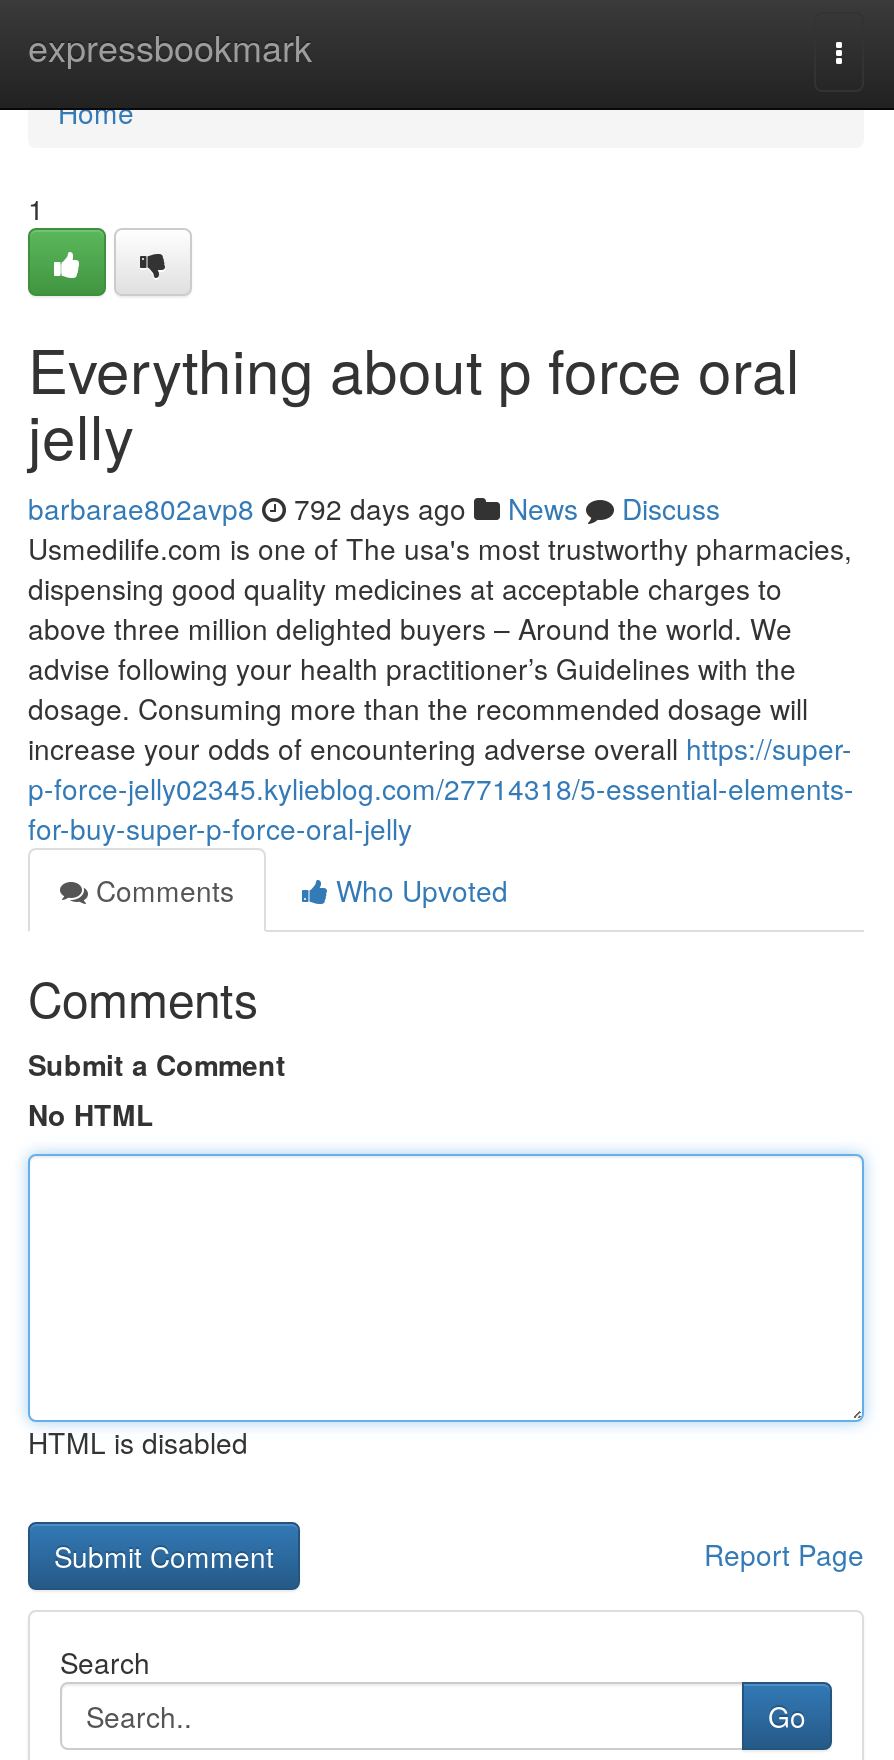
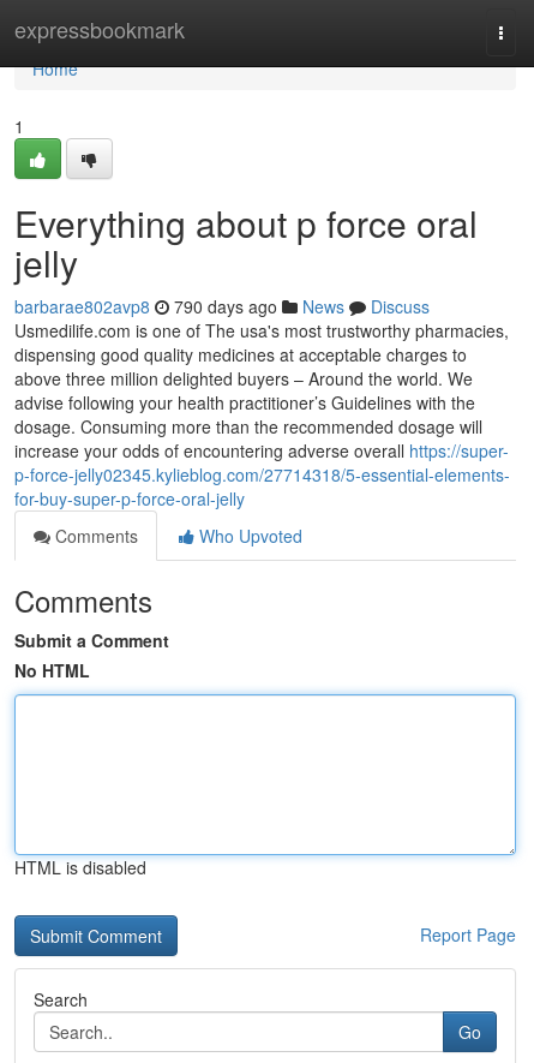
- barbarae802avp8 792 days ago News Discuss
+ barbarae802avp8 790 days ago News Discuss
